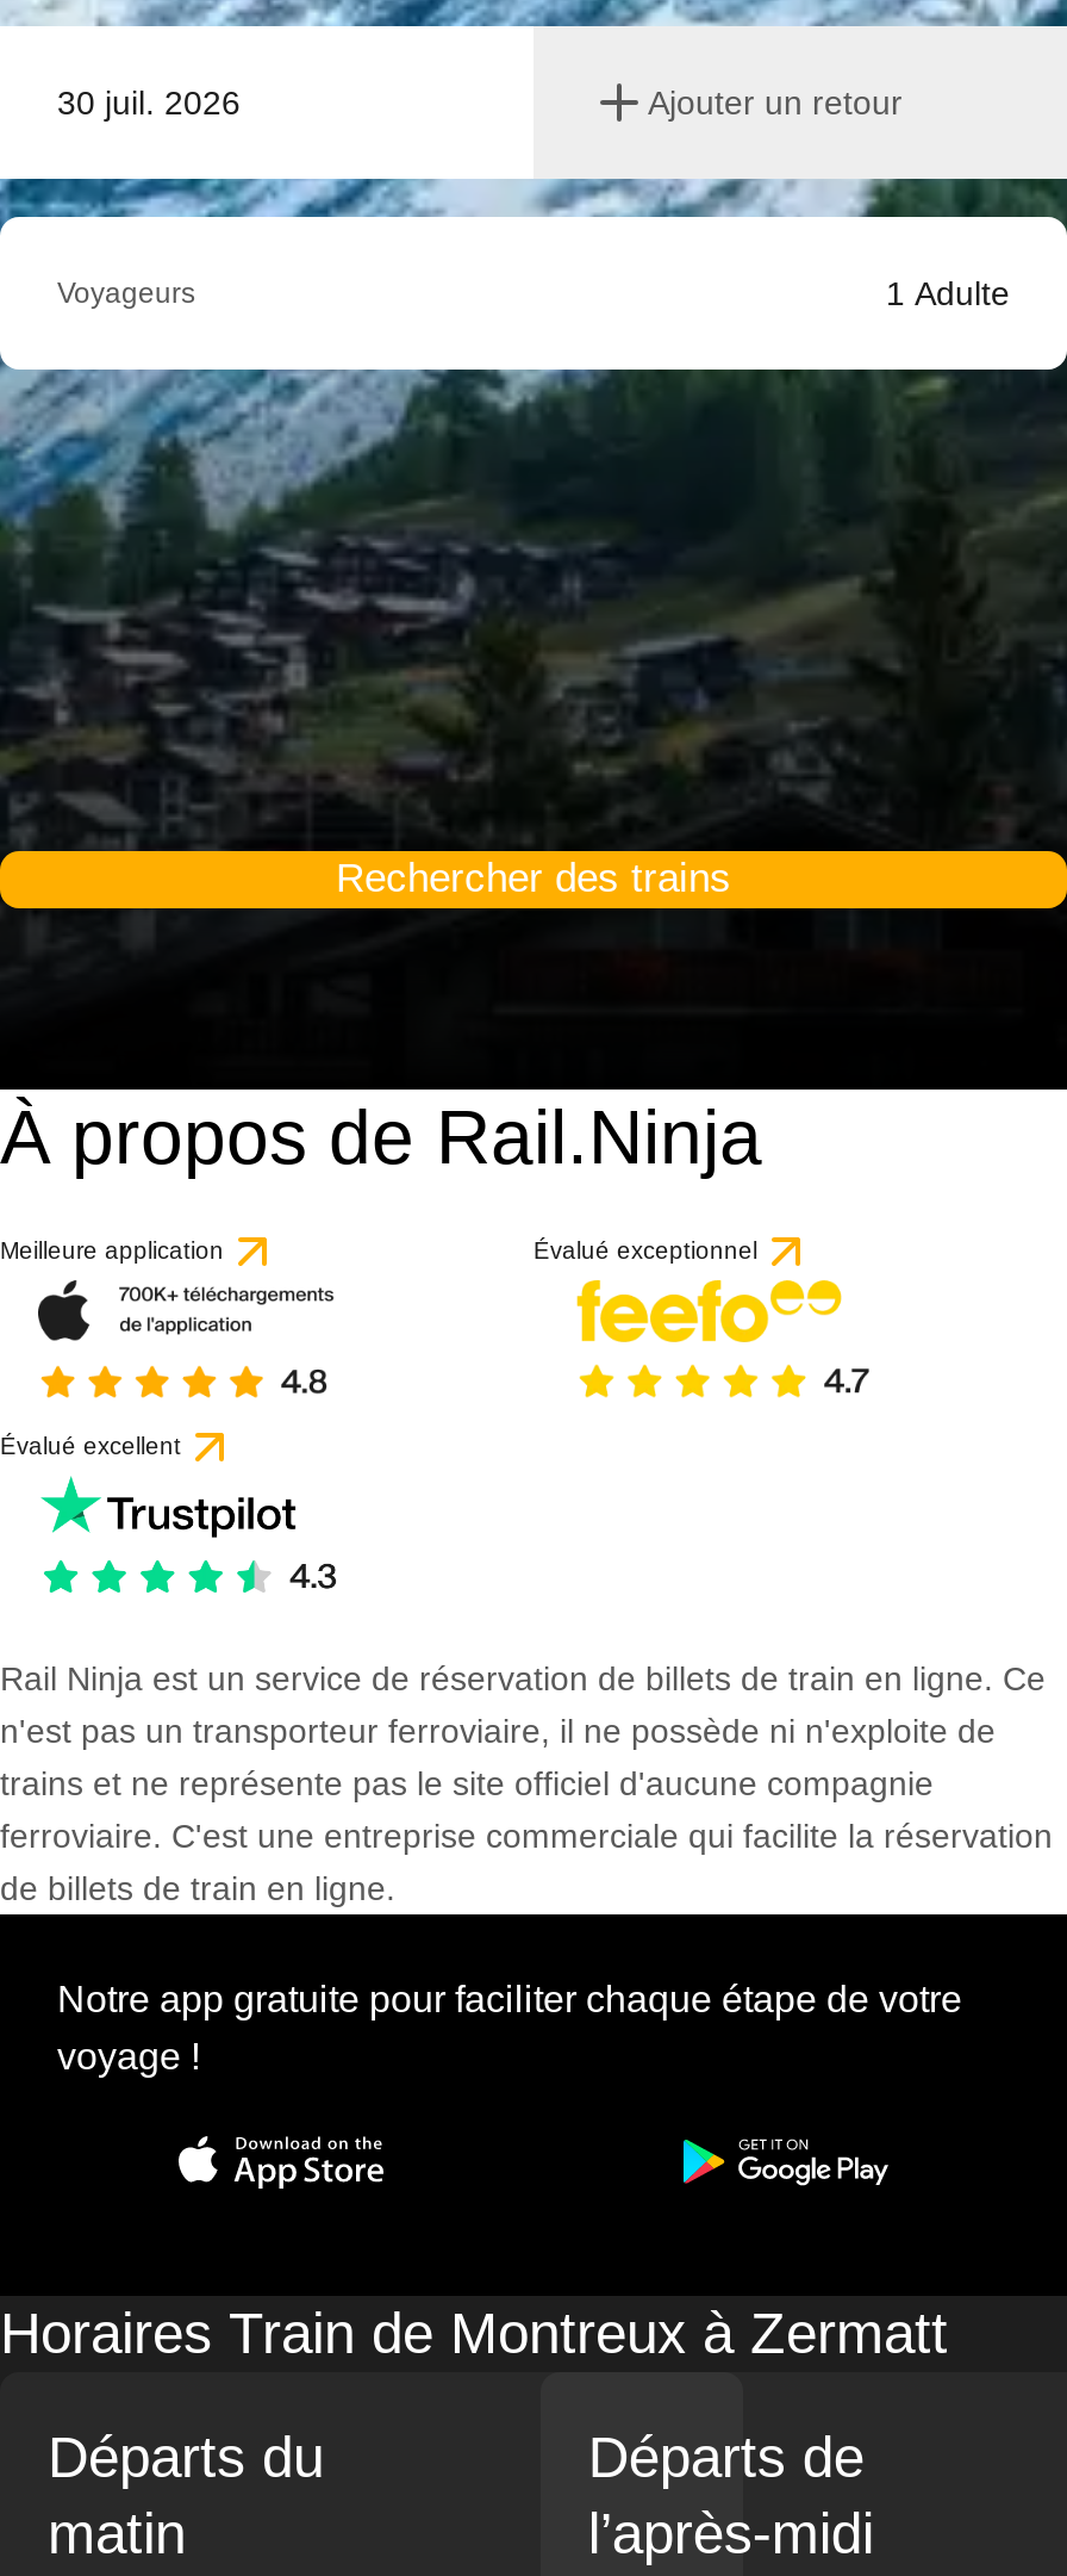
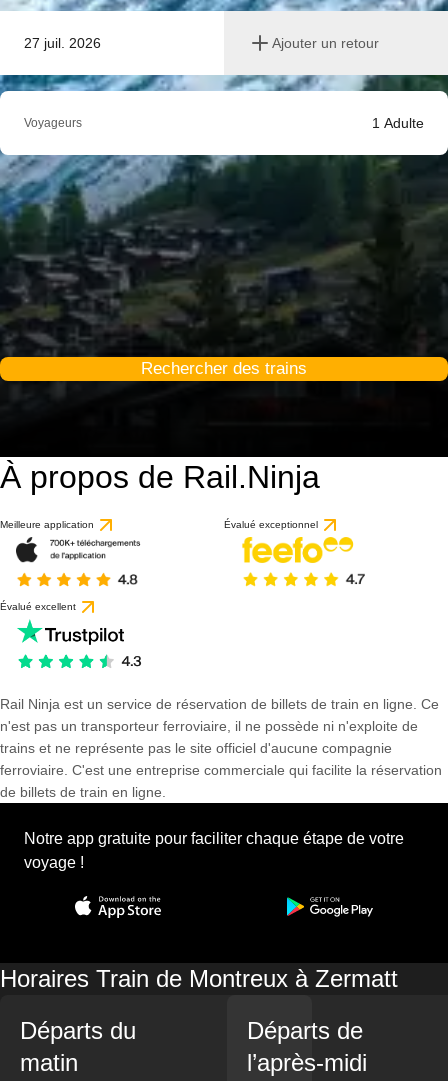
- 30 juil. 2026
+ 27 juil. 2026
